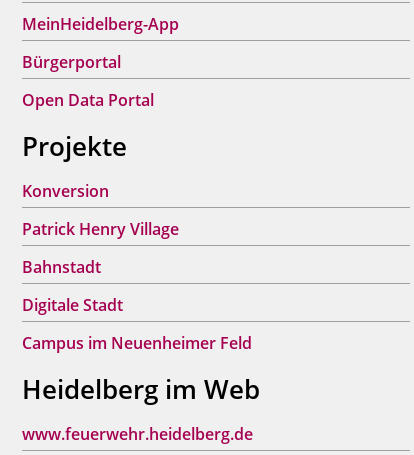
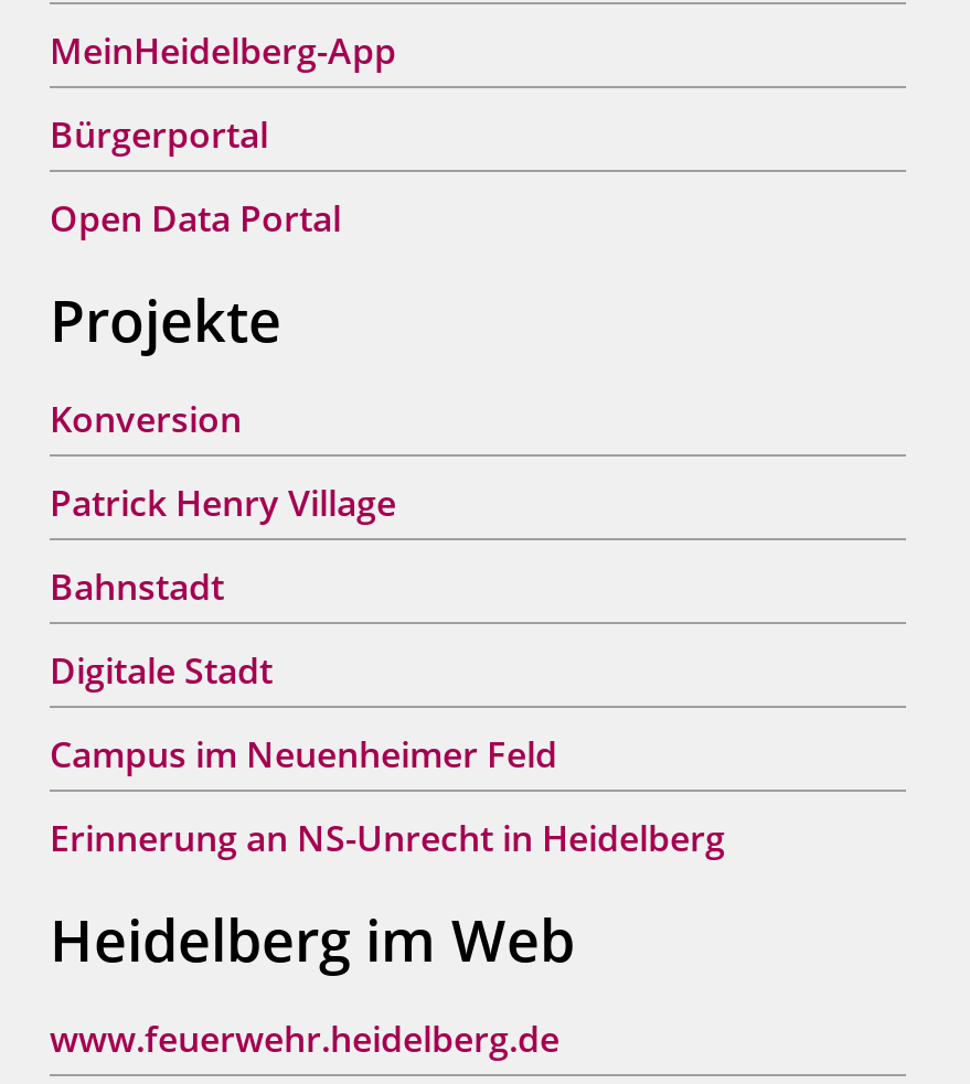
+ Erinnerung an NS-Unrecht in Heidelberg
